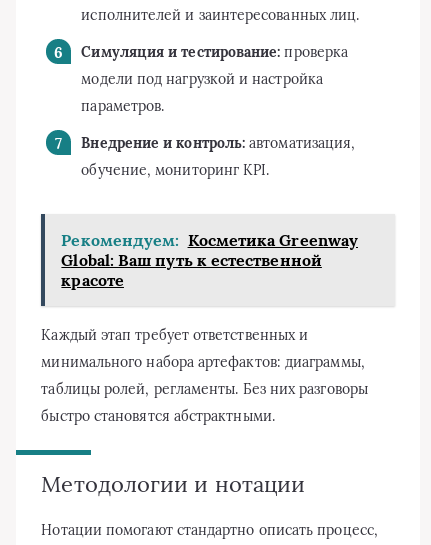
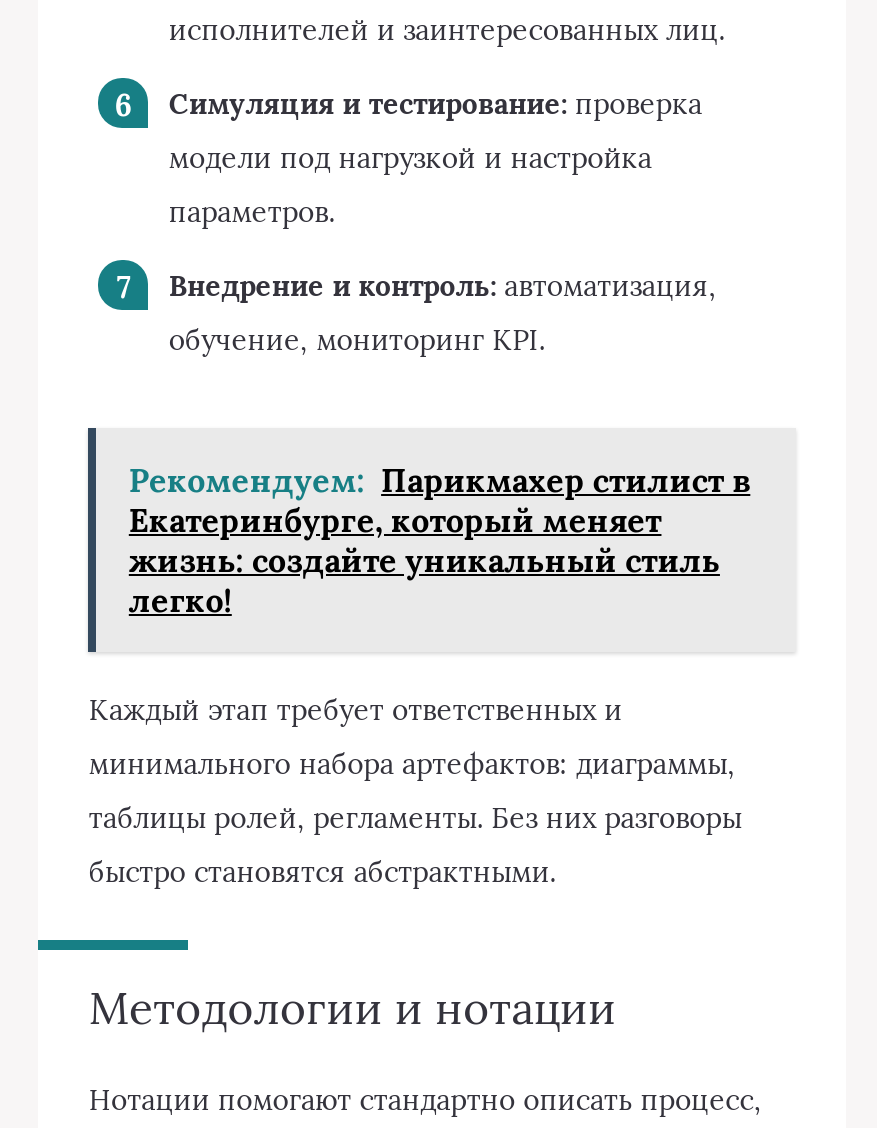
- Рекомендуем: Косметика Greenway
- Global: Ваш путь к естественной
- красоте
+ Рекомендуем: Парикмахер стилист в
+ Екатеринбурге, который меняет
+ жизнь: создайте уникальный стиль
+ легко!
